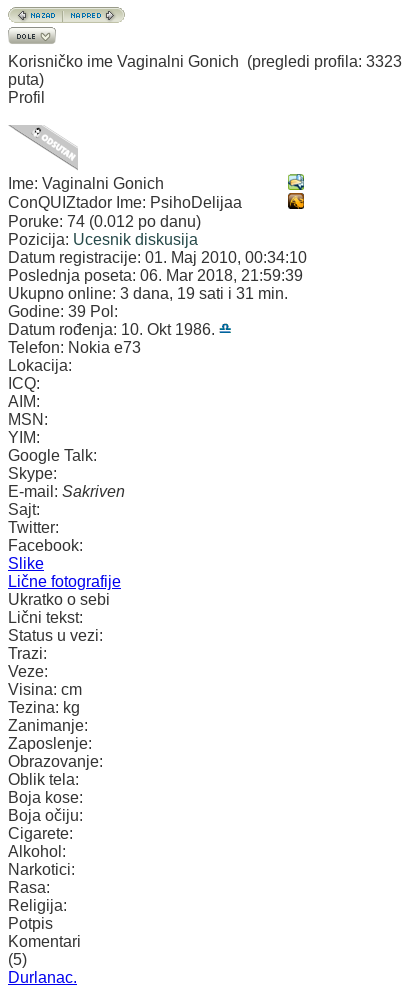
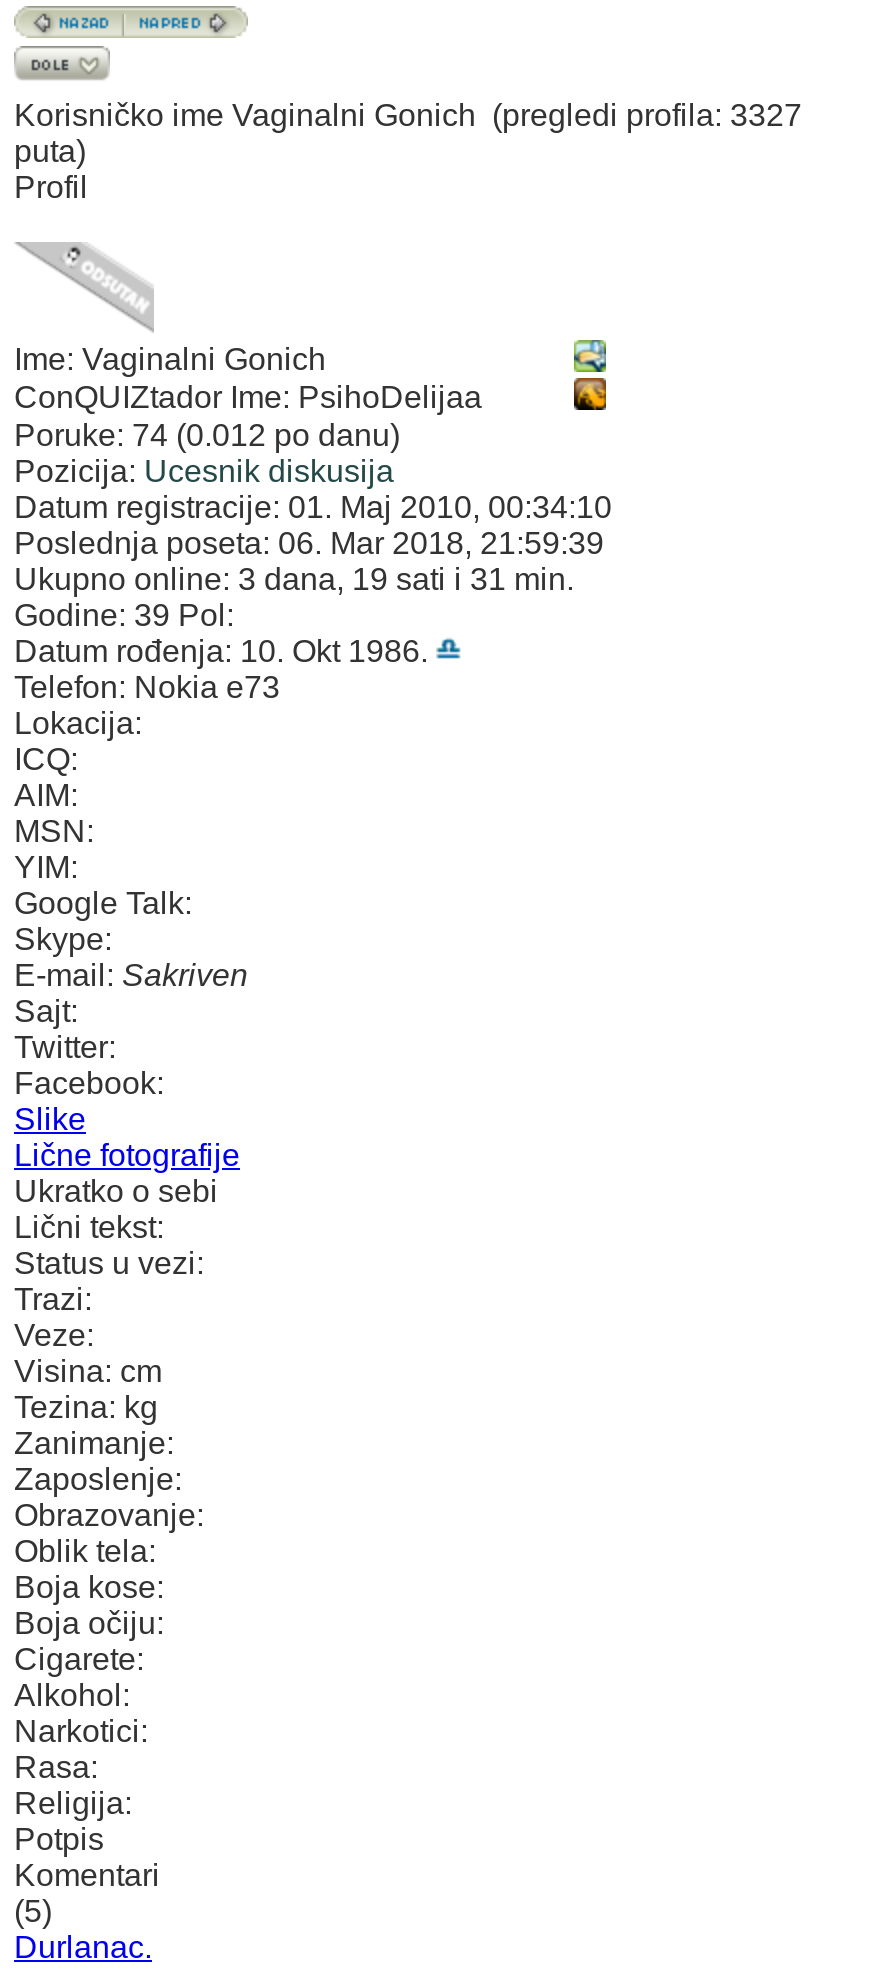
- Korisničko ime Vaginalni Gonich (pregledi profila: 3323
+ Korisničko ime Vaginalni Gonich (pregledi profila: 3327
